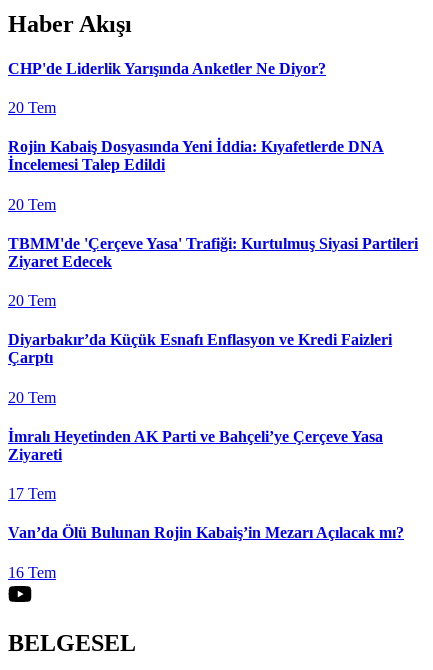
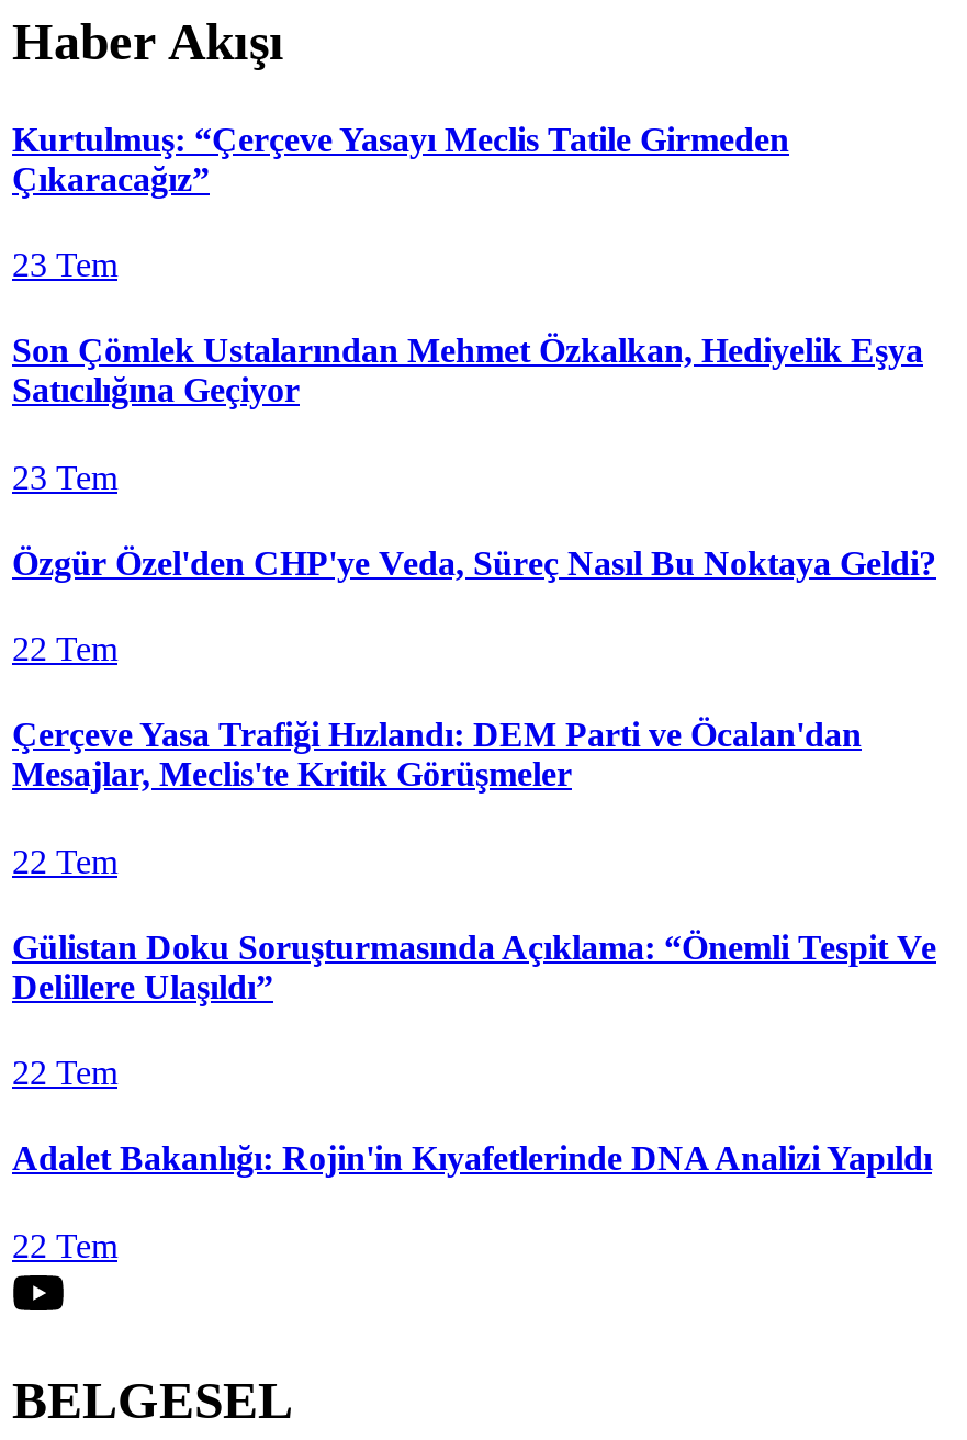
- CHP'de Liderlik Yarışında Anketler Ne Diyor?
+ Kurtulmuş: “Çerçeve Yasayı Meclis Tatile Girmeden
+ Çıkaracağız”

- 20 Tem
+ 23 Tem

- Rojin Kabaiş Dosyasında Yeni İddia: Kıyafetlerde DNA
- İncelemesi Talep Edildi
+ Son Çömlek Ustalarından Mehmet Özkalkan, Hediyelik Eşya
+ Satıcılığına Geçiyor

- 20 Tem
+ 23 Tem

- TBMM'de 'Çerçeve Yasa' Trafiği: Kurtulmuş Siyasi Partileri
- Ziyaret Edecek
+ Özgür Özel'den CHP'ye Veda, Süreç Nasıl Bu Noktaya Geldi?

- 20 Tem
+ 22 Tem

- Diyarbakır’da Küçük Esnafı Enflasyon ve Kredi Faizleri
- Çarptı
+ Çerçeve Yasa Trafiği Hızlandı: DEM Parti ve Öcalan'dan
+ Mesajlar, Meclis'te Kritik Görüşmeler

- 20 Tem
+ 22 Tem

- İmralı Heyetinden AK Parti ve Bahçeli’ye Çerçeve Yasa
- Ziyareti
+ Gülistan Doku Soruşturmasında Açıklama: “Önemli Tespit Ve
+ Delillere Ulaşıldı”

- 17 Tem
+ 22 Tem

- Van’da Ölü Bulunan Rojin Kabaiş’in Mezarı Açılacak mı?
+ Adalet Bakanlığı: Rojin'in Kıyafetlerinde DNA Analizi Yapıldı

- 16 Tem
+ 22 Tem
